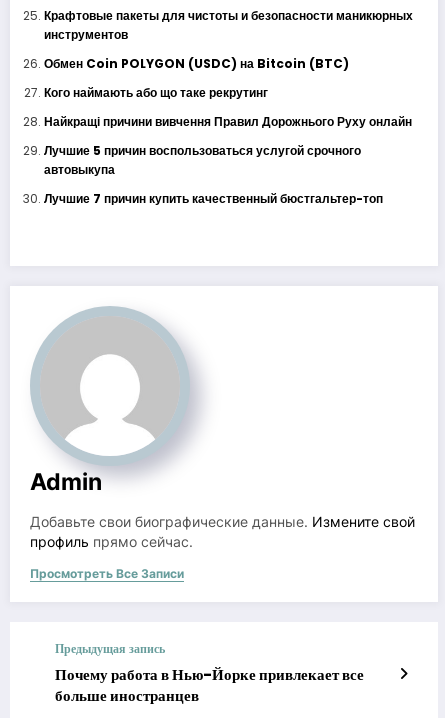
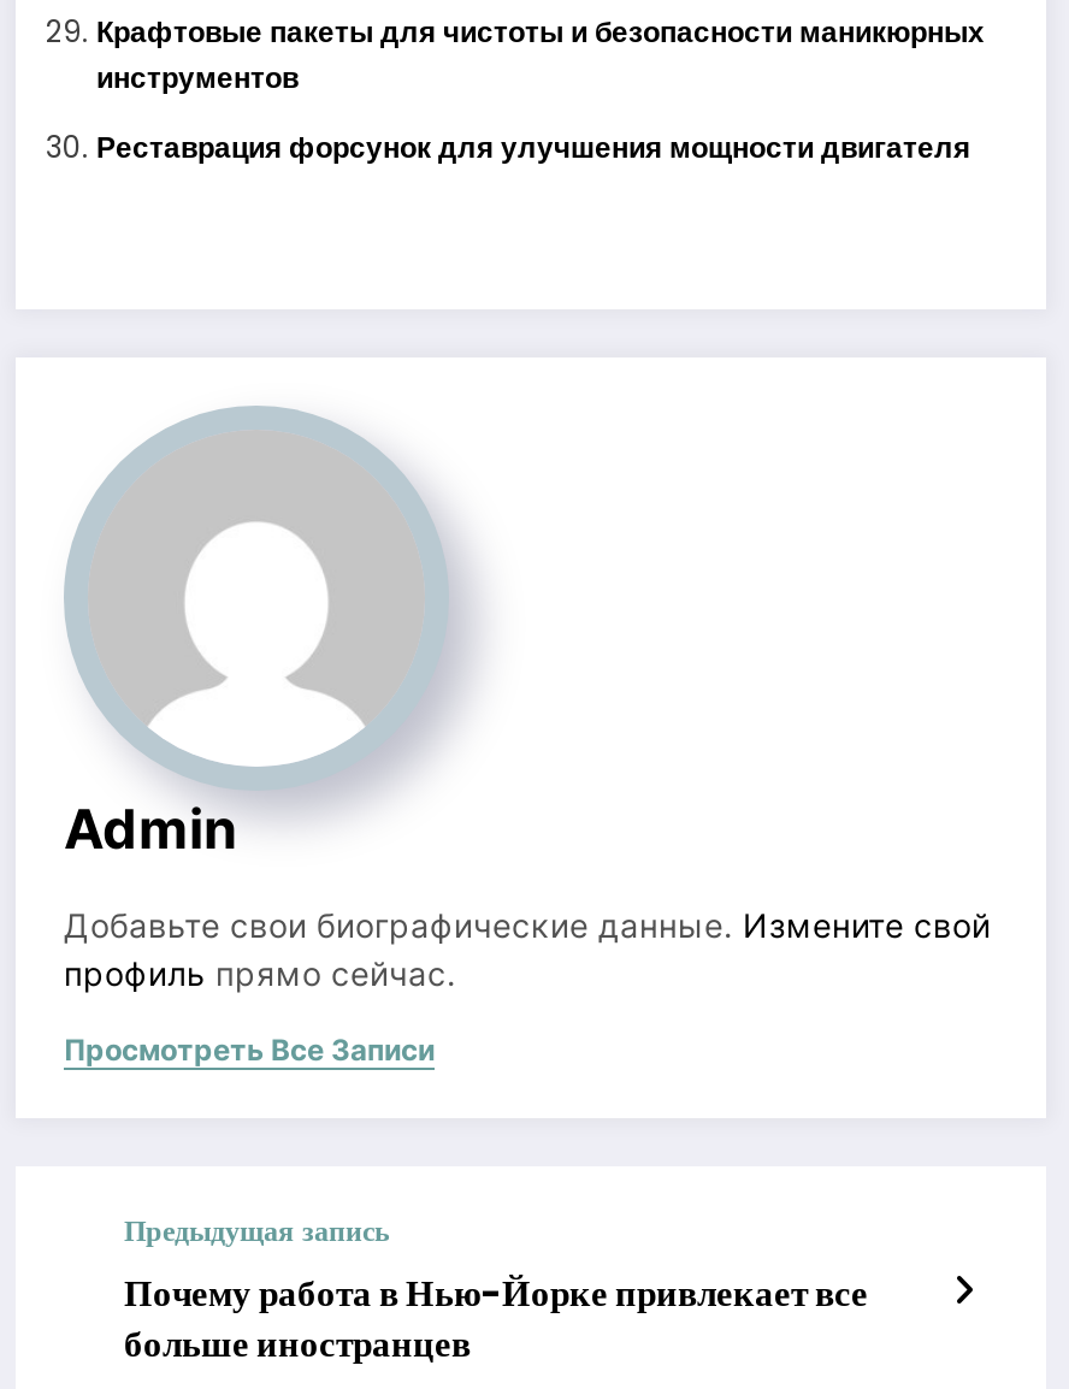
- Обмен Coin POLYGON (USDC) на Bitcoin (BTC)
- Кого наймають або що таке рекрутинг
- Найкращі причини вивчення Правил Дорожнього Руху онлайн
- Лучшие 5 причин воспользоваться услугой срочного
- автовыкупа
- Лучшие 7 причин купить качественный бюстгальтер-топ
+ Реставрация форсунок для улучшения мощности двигателя
